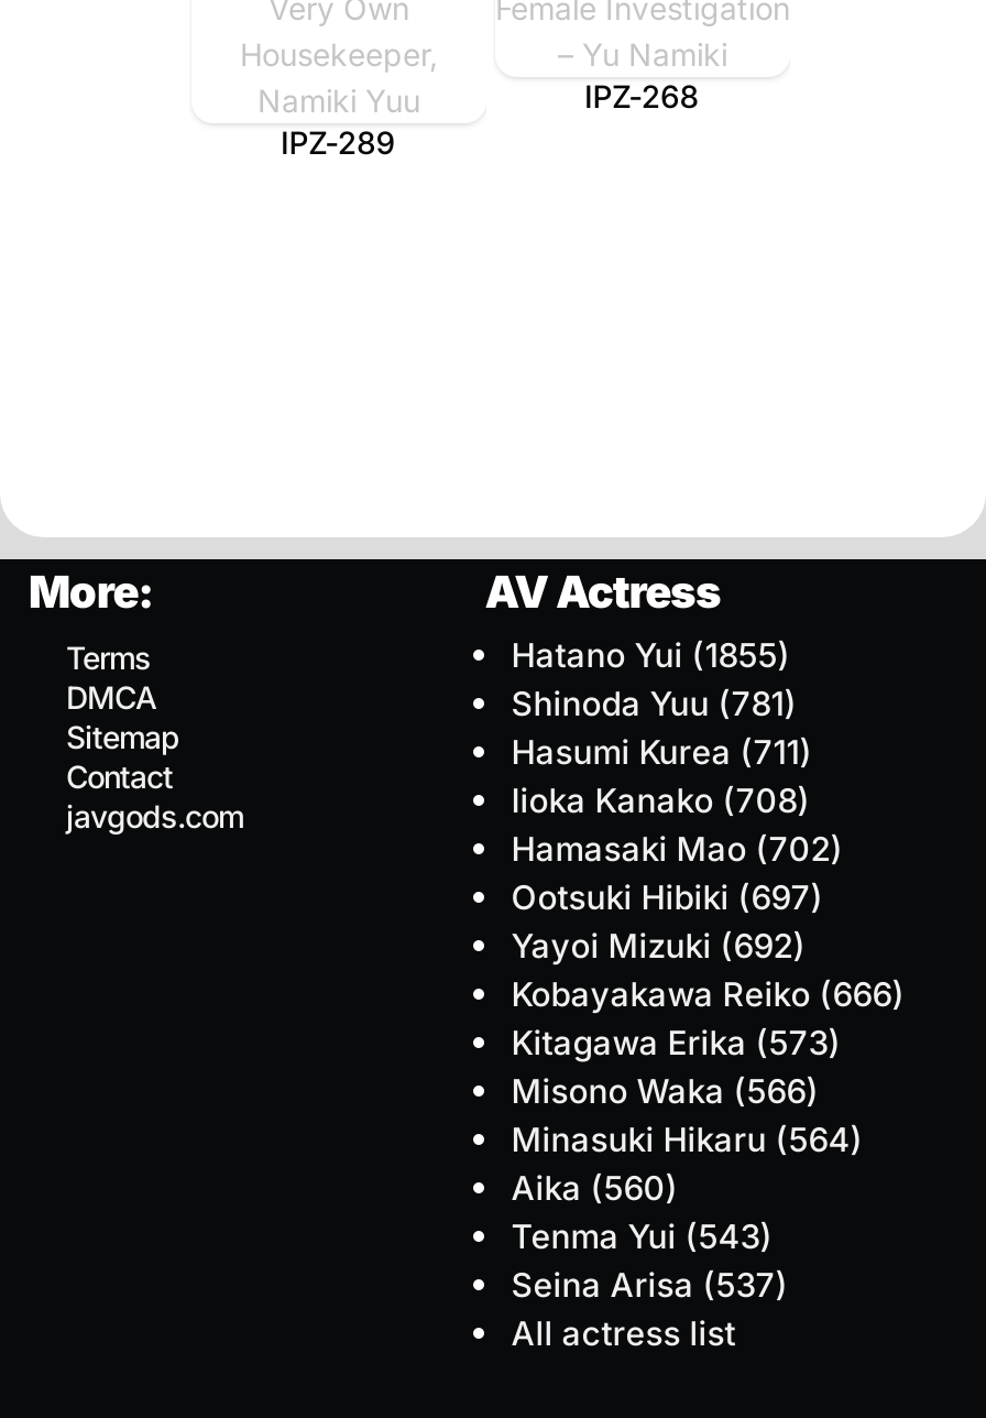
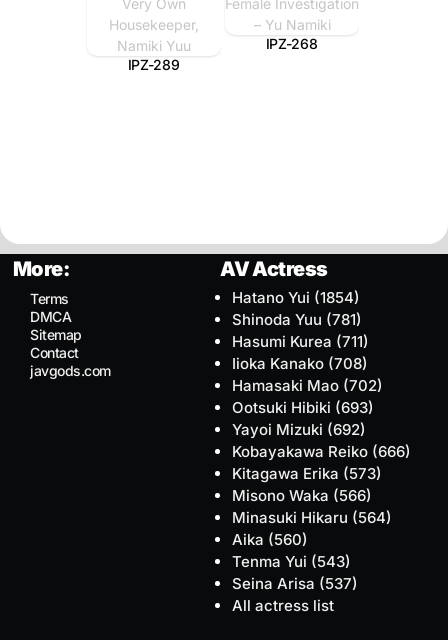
- Hatano Yui (1855)
+ Hatano Yui (1854)

- Ootsuki Hibiki (697)
+ Ootsuki Hibiki (693)
